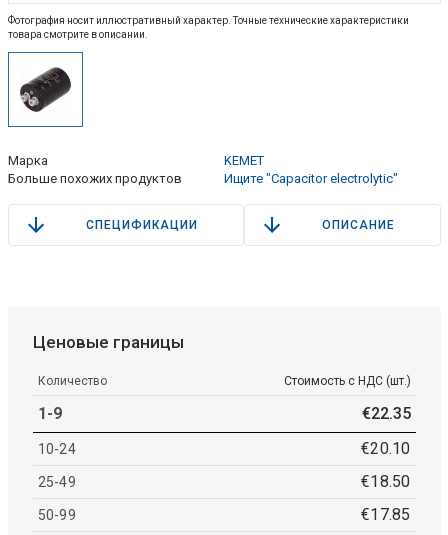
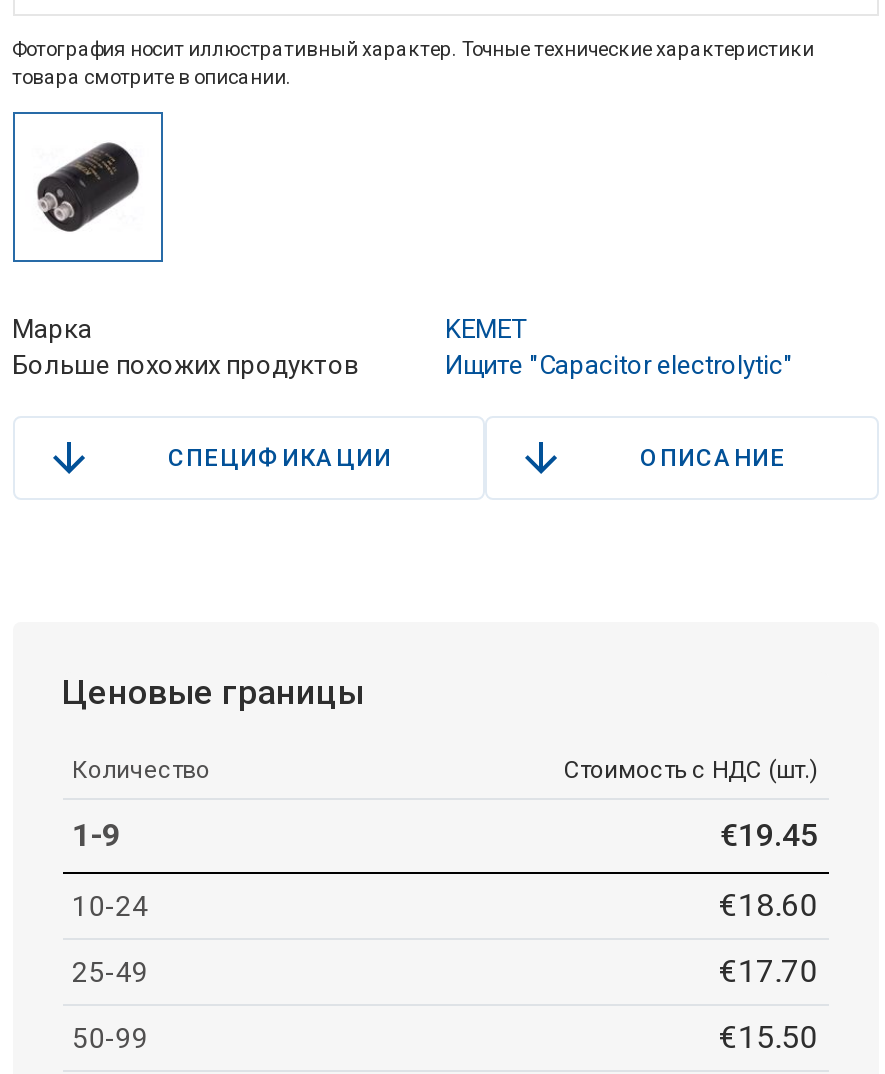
- €22.35
+ €19.45

- €20.10
+ €18.60

- €18.50
+ €17.70

- €17.85
+ €15.50
